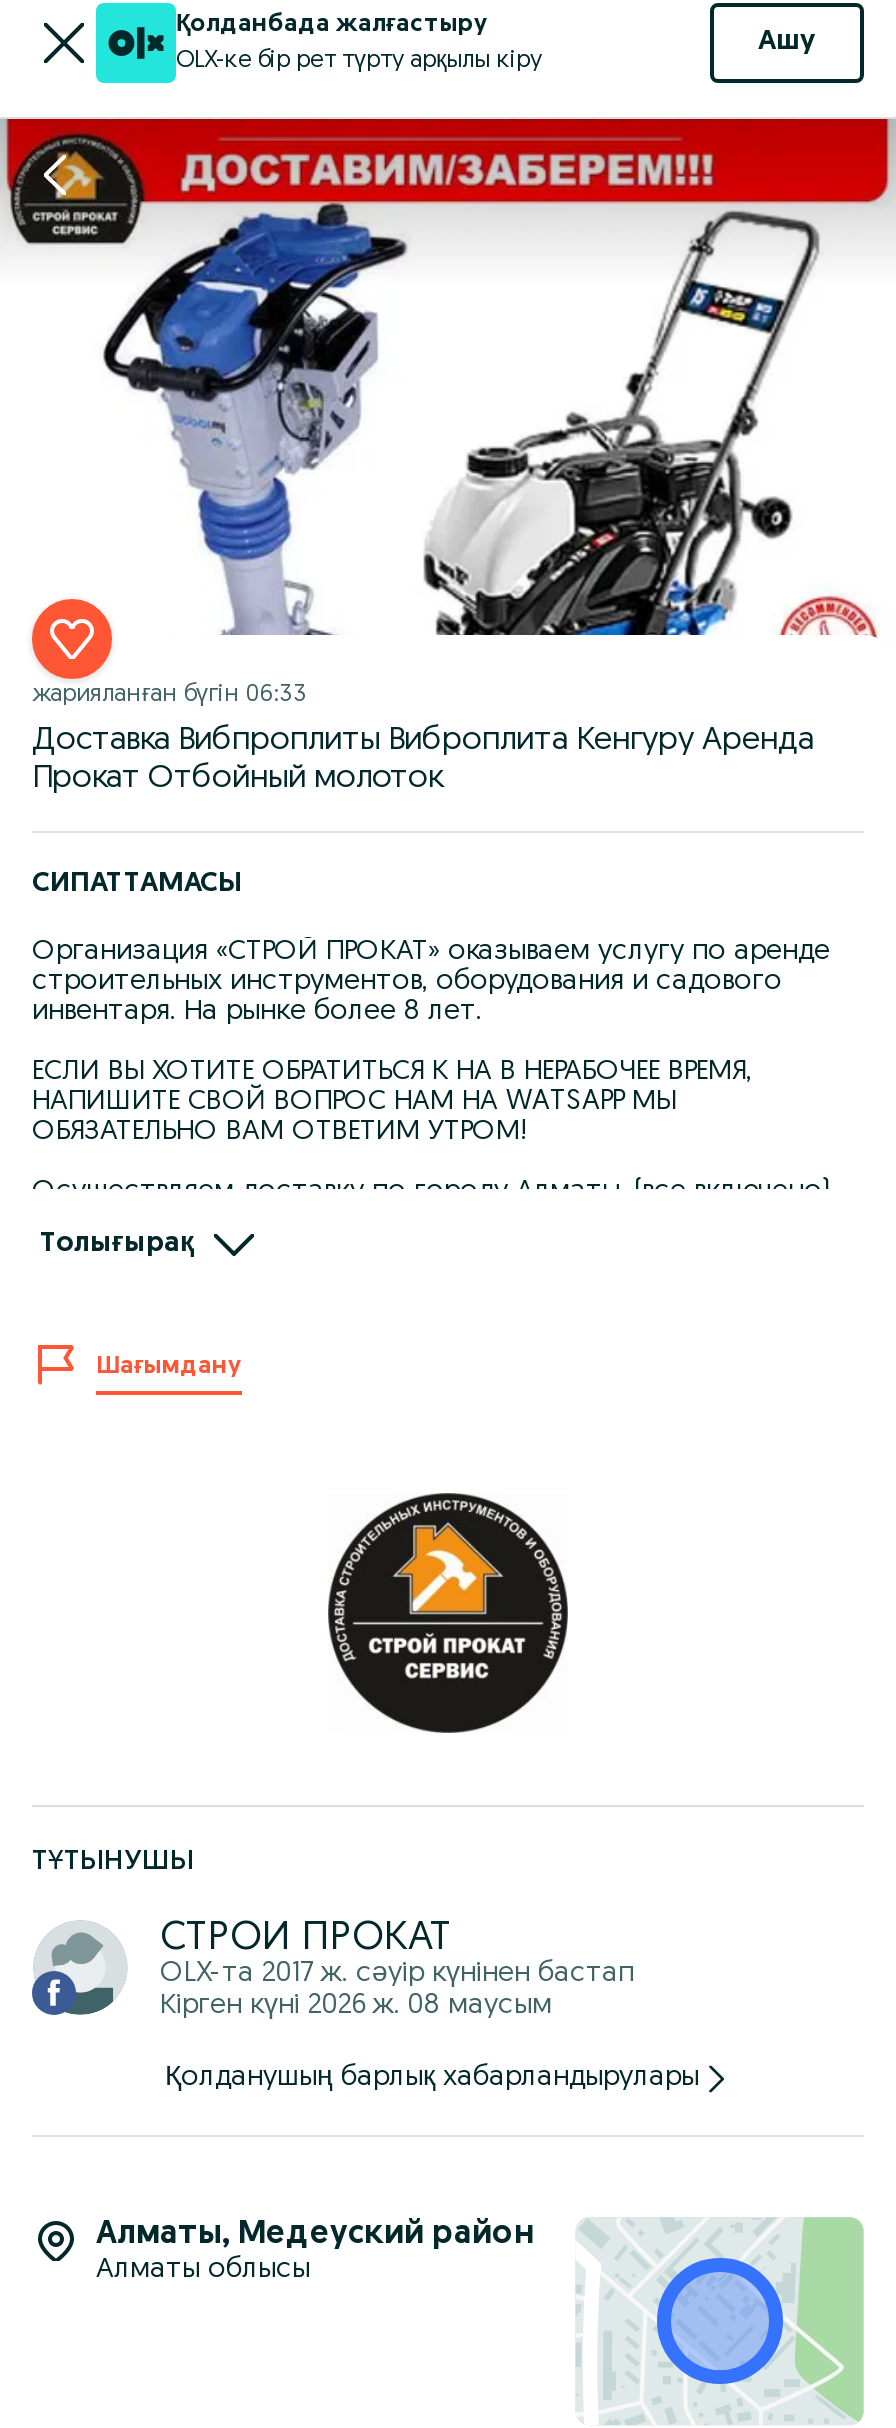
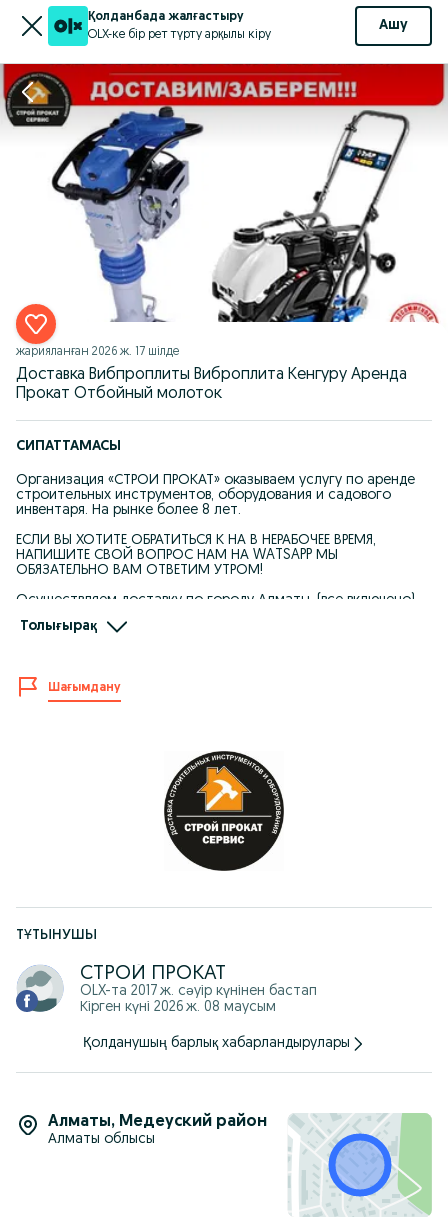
- жарияланған бүгін 06:33
+ жарияланған 2026 ж. 17 шілде
